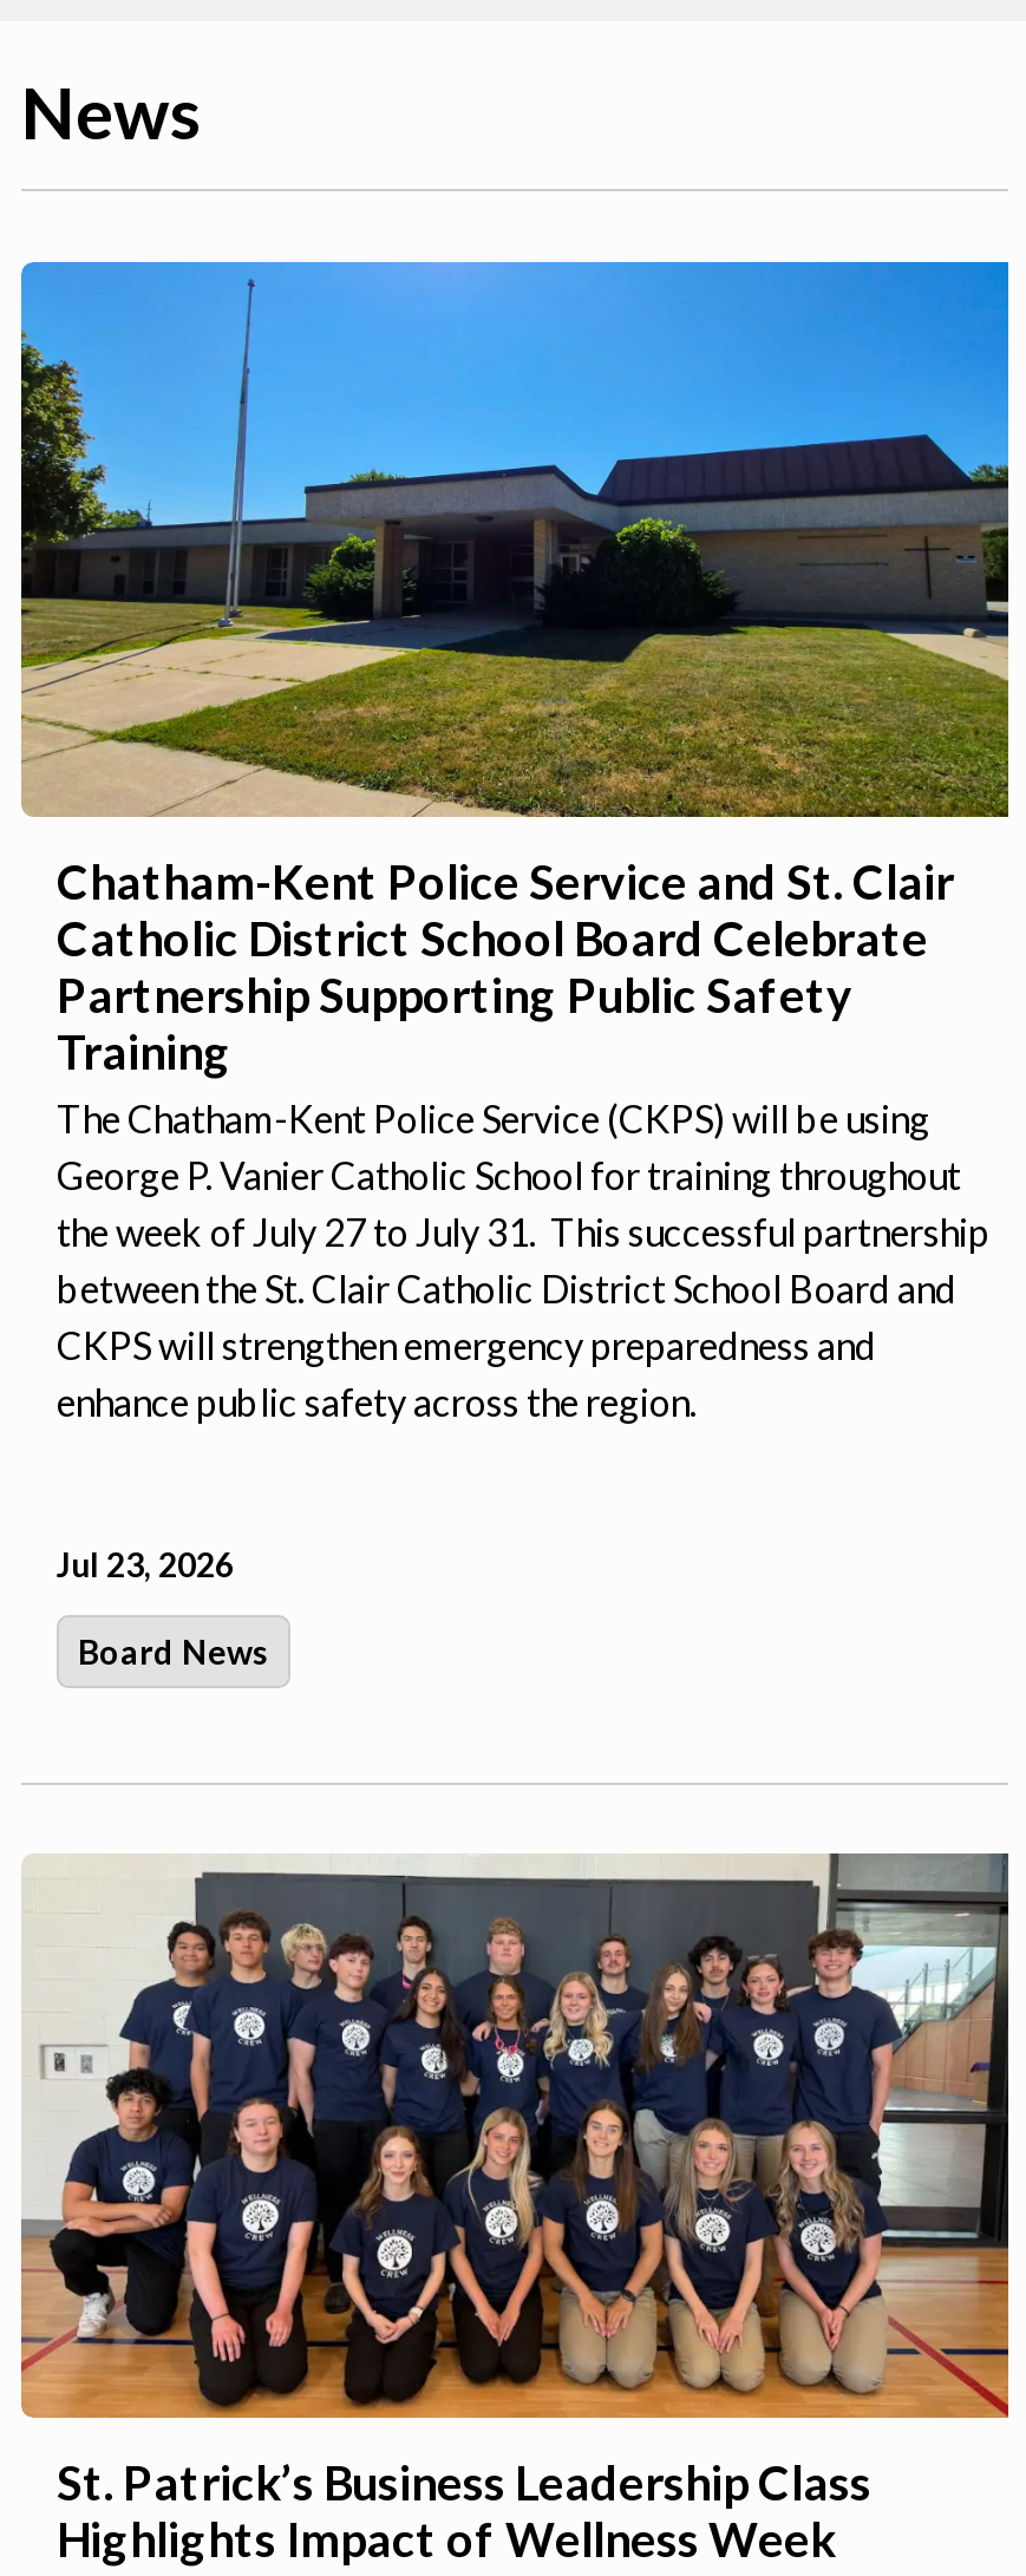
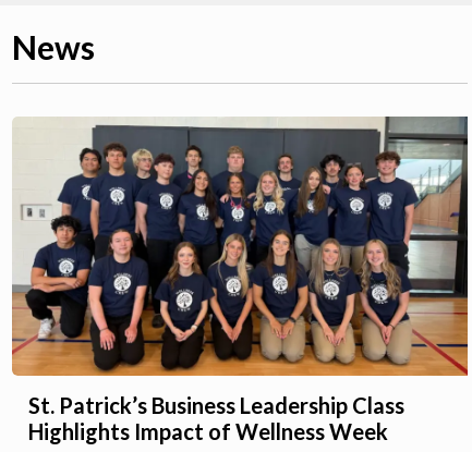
- [image]
- Chatham-Kent Police Service and St. Clair
- Catholic District School Board Celebrate
- Partnership Supporting Public Safety
- Training
- The Chatham-Kent Police Service (CKPS) will be using
- George P. Vanier Catholic School for training throughout
- the week of July 27 to July 31. This successful partnership
- between the St. Clair Catholic District School Board and
- CKPS will strengthen emergency preparedness and
- enhance public safety across the region.

- Jul 23, 2026
- Board News
